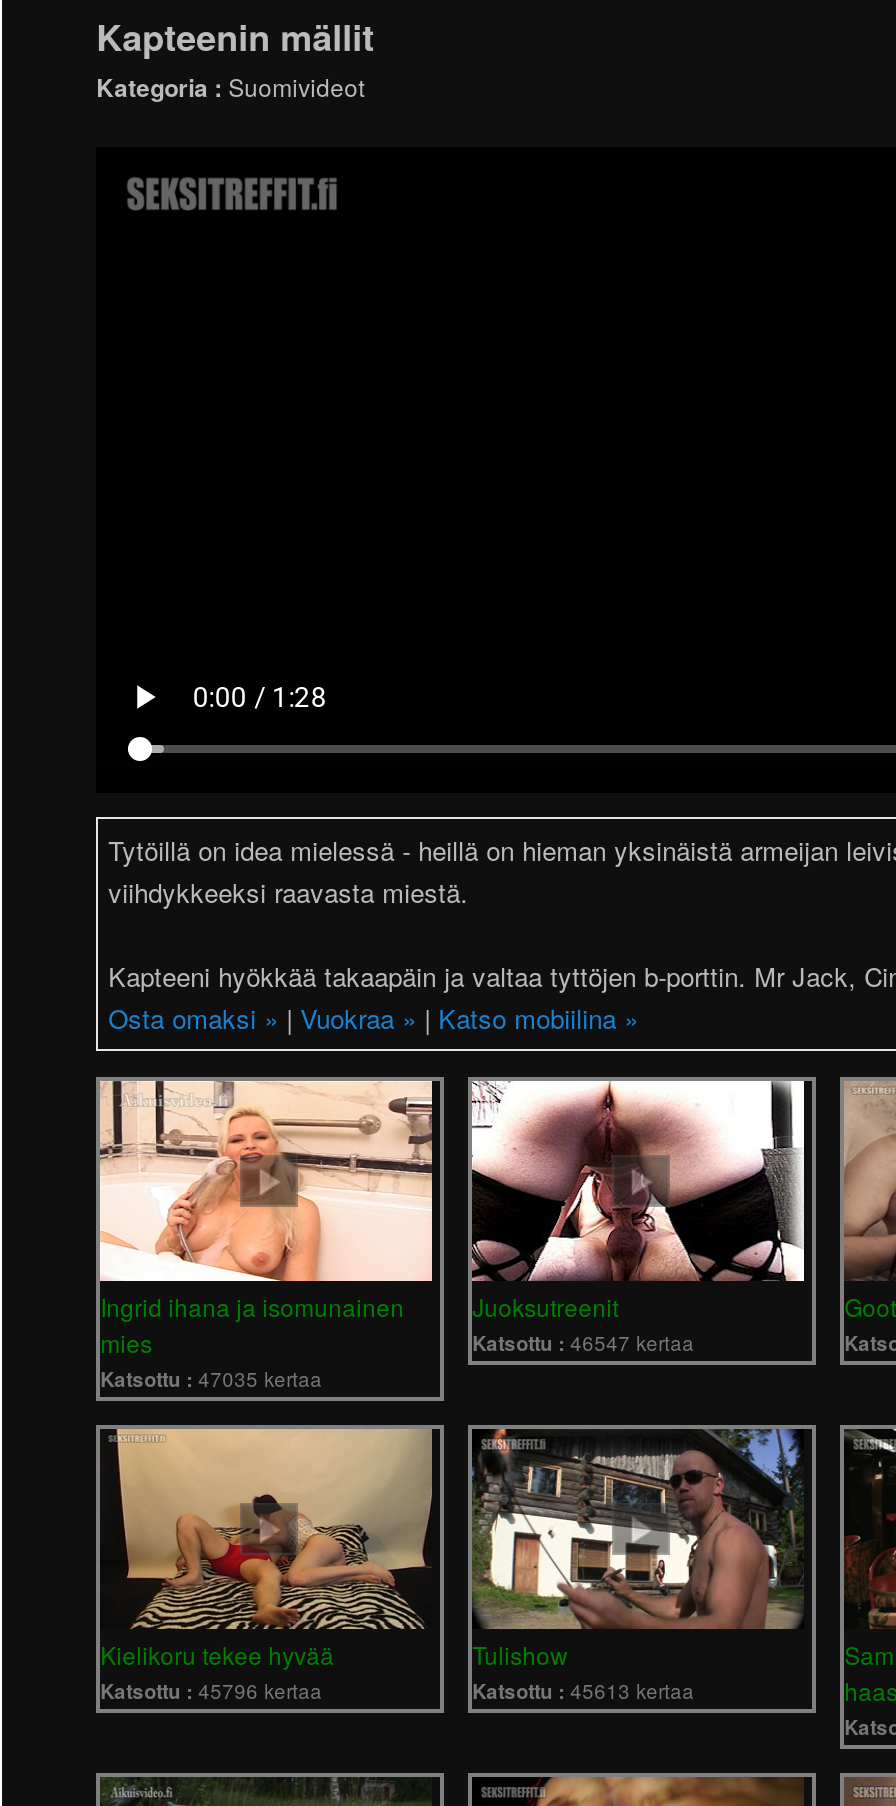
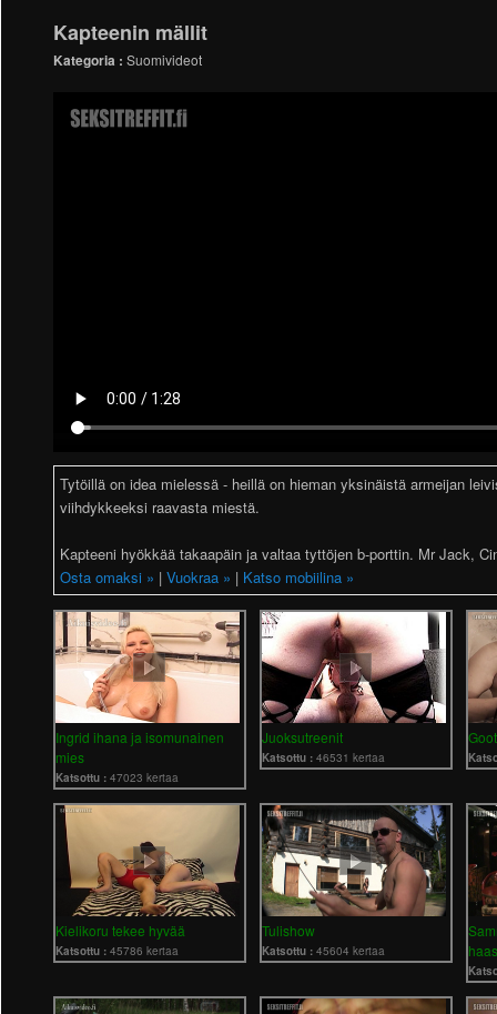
- Katsottu : 46547 kertaa
+ Katsottu : 46531 kertaa

- Katsottu : 47035 kertaa
+ Katsottu : 47023 kertaa

- Katsottu : 45796 kertaa
+ Katsottu : 45786 kertaa

- Katsottu : 45613 kertaa
+ Katsottu : 45604 kertaa
